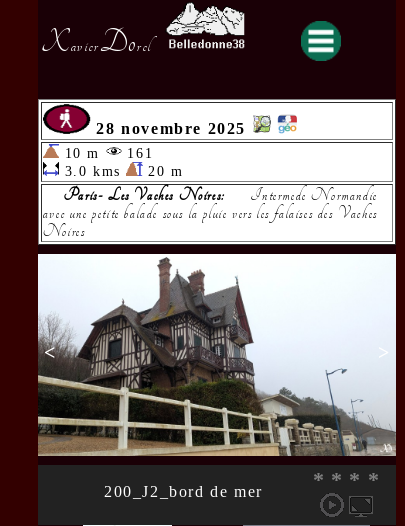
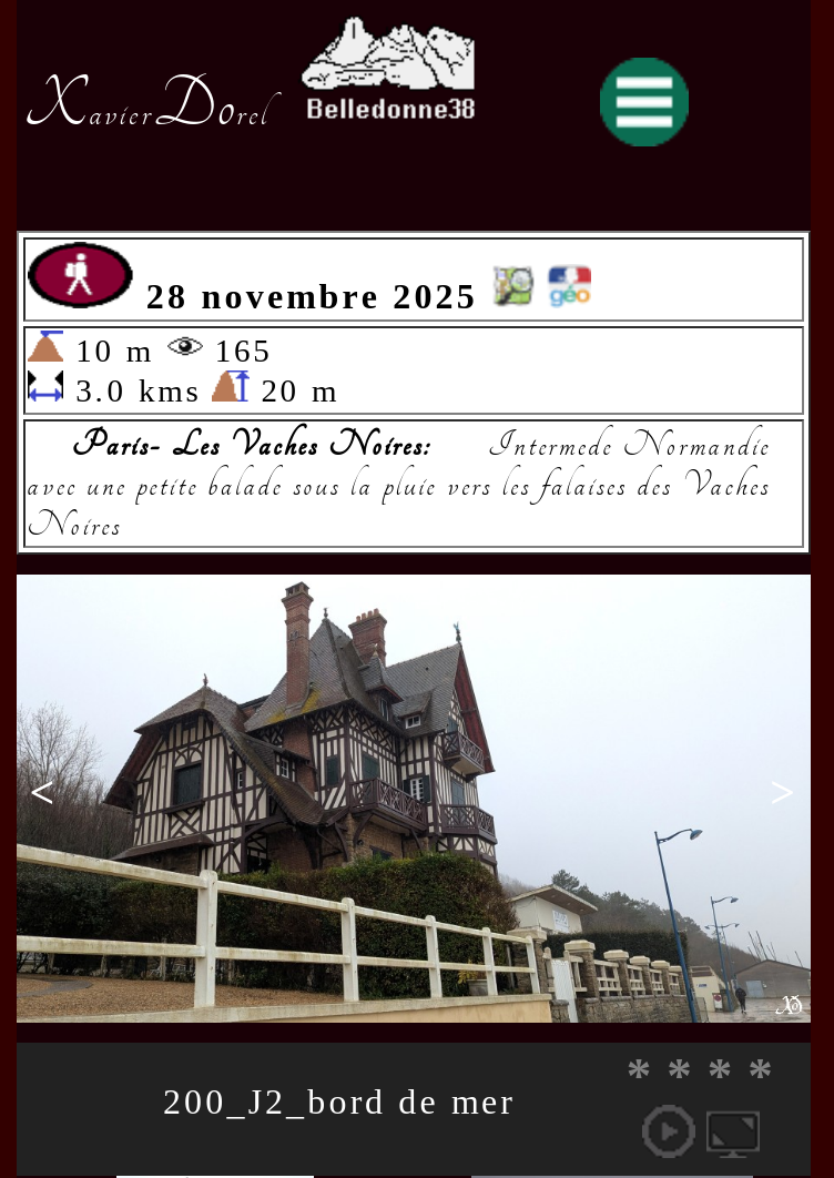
- 10 m 161
+ 10 m 165
